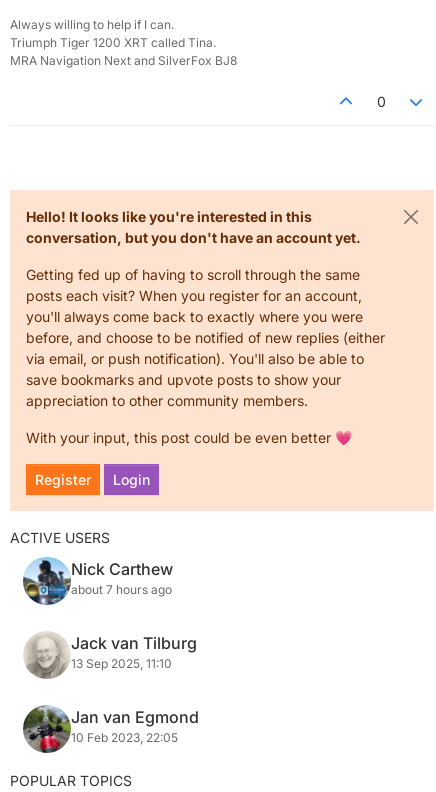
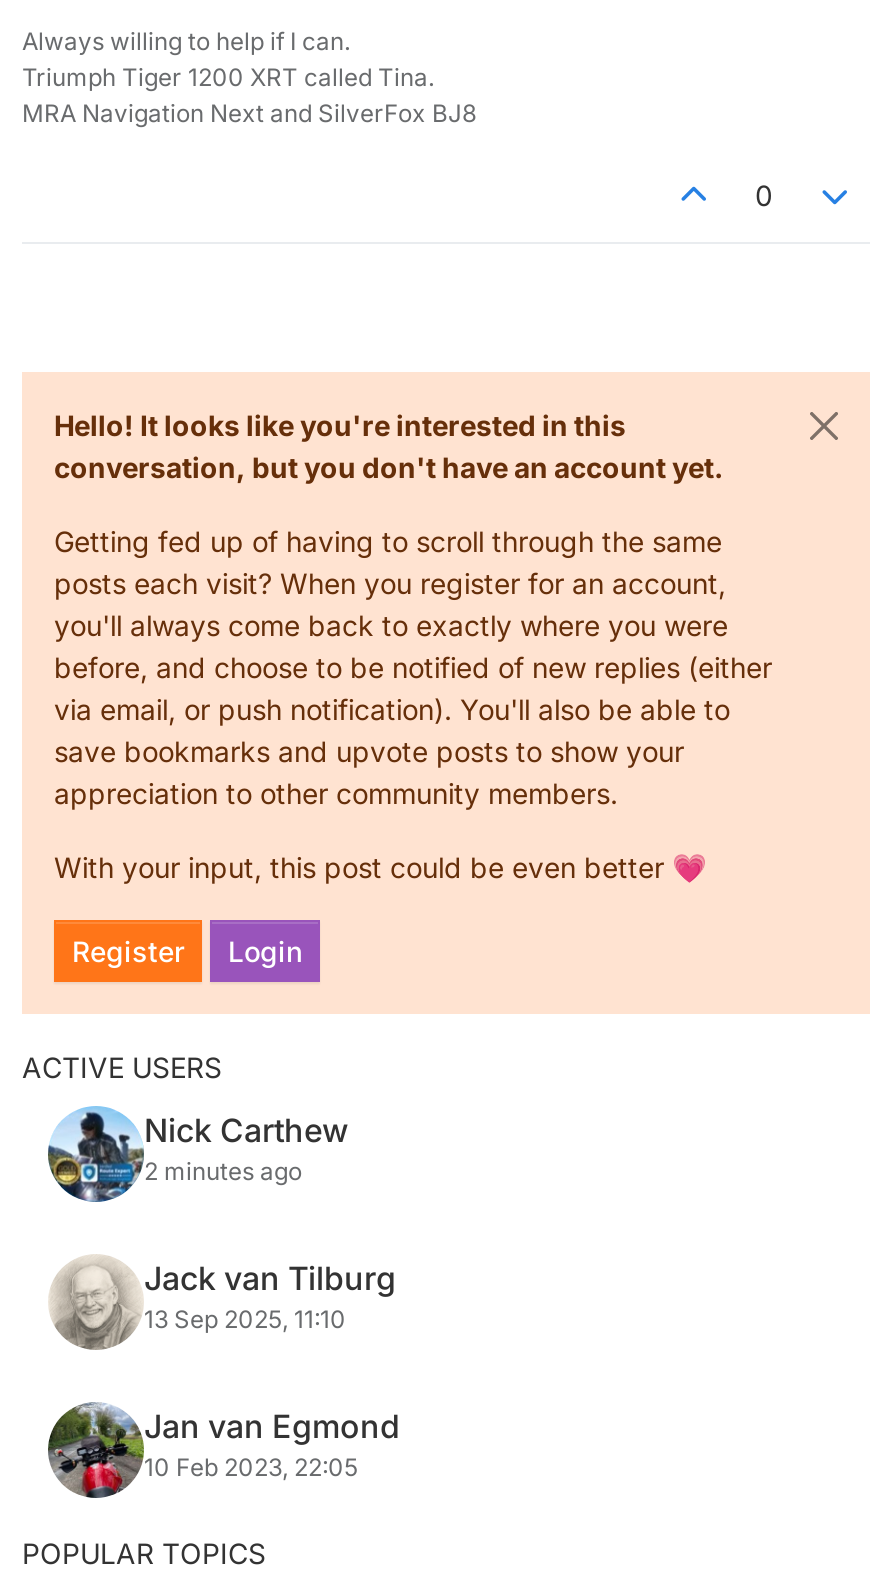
- about 7 hours ago
+ 2 minutes ago
